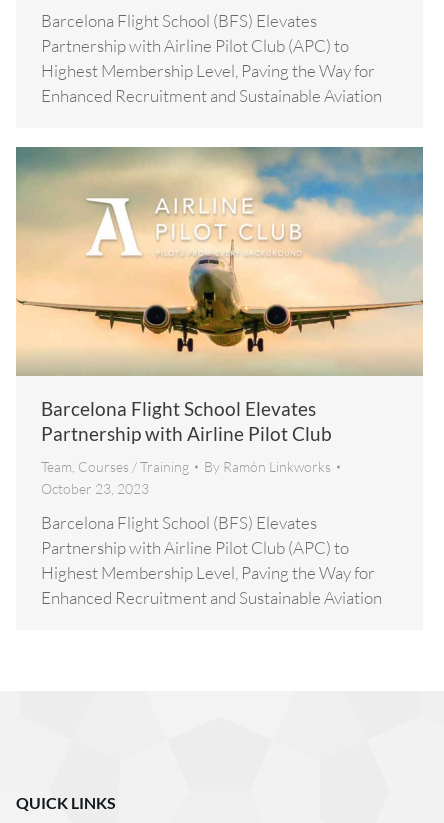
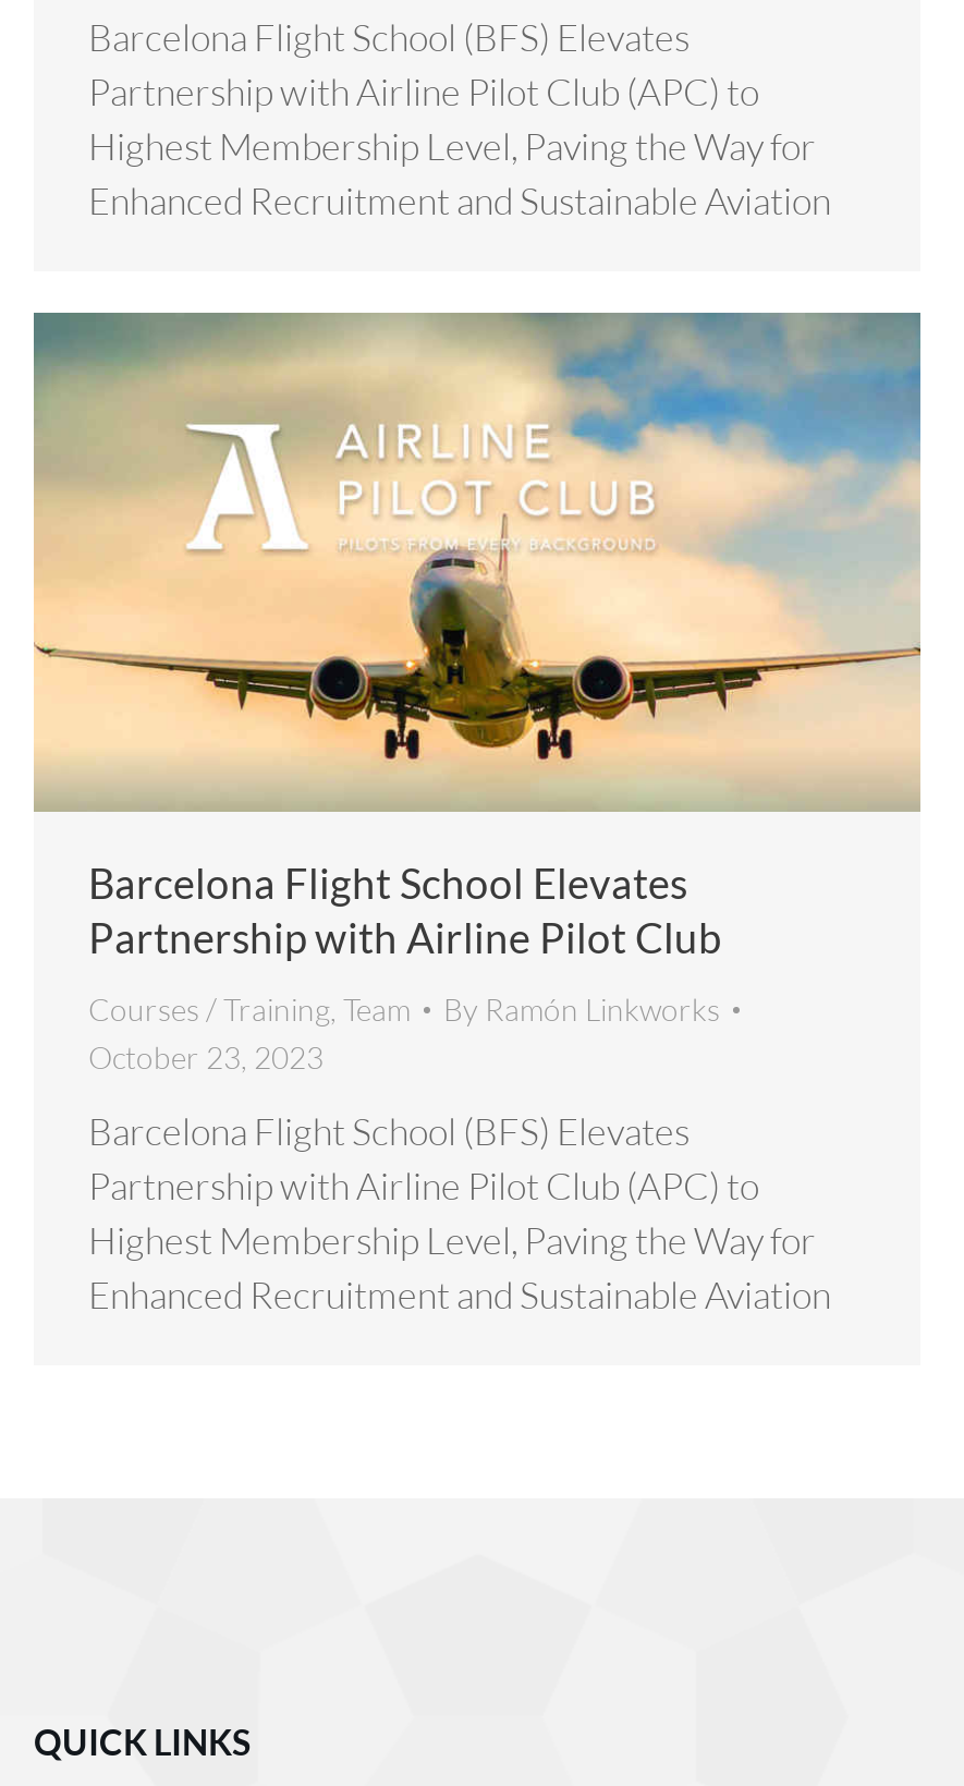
- Team, Courses / Training
+ Courses / Training, Team
